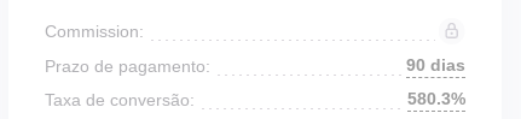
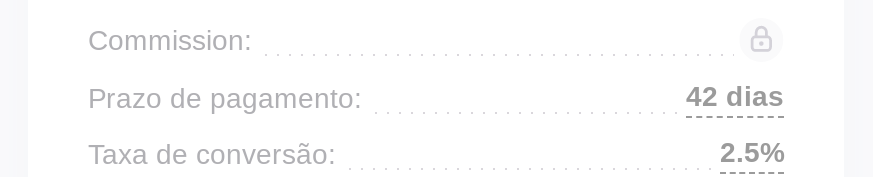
- 90 dias
+ 42 dias

- 580.3%
+ 2.5%
